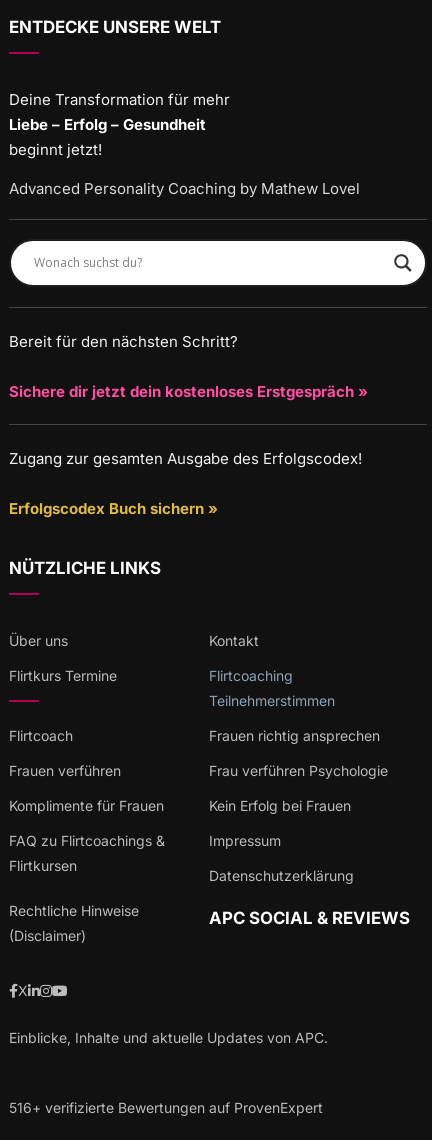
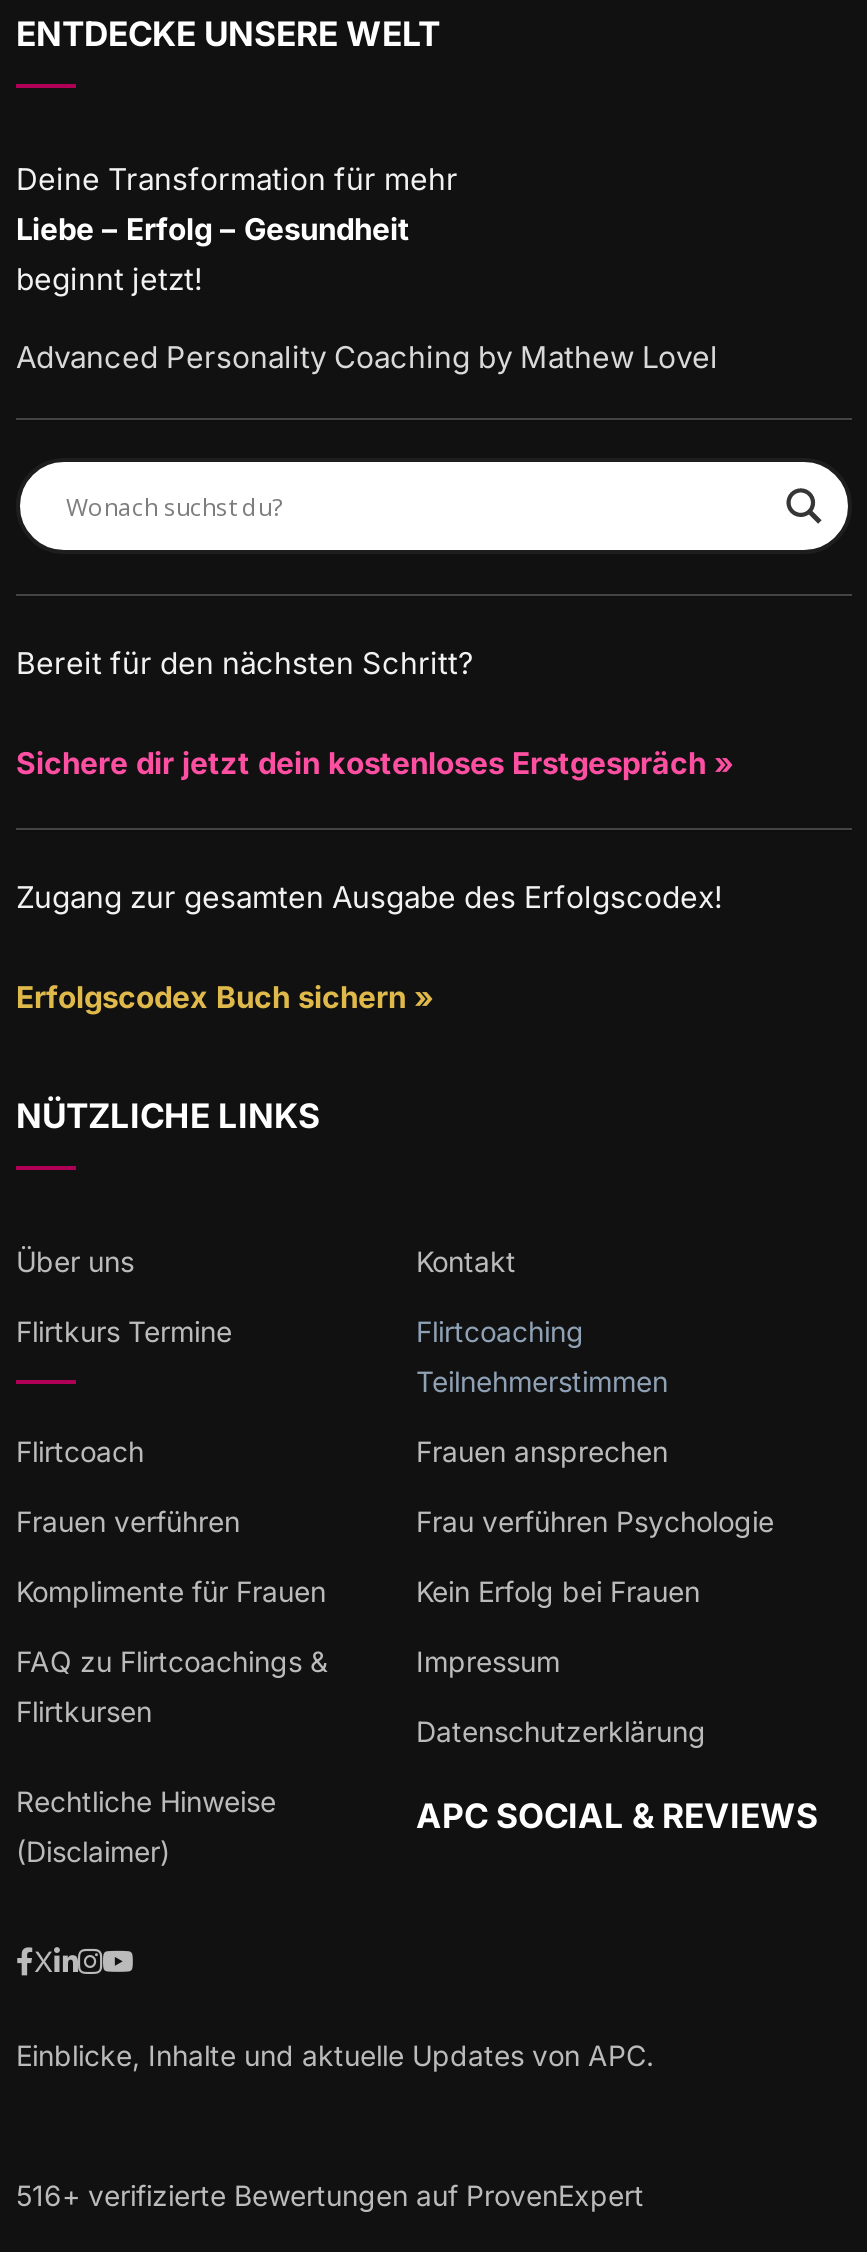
- Frauen richtig ansprechen
+ Frauen ansprechen
